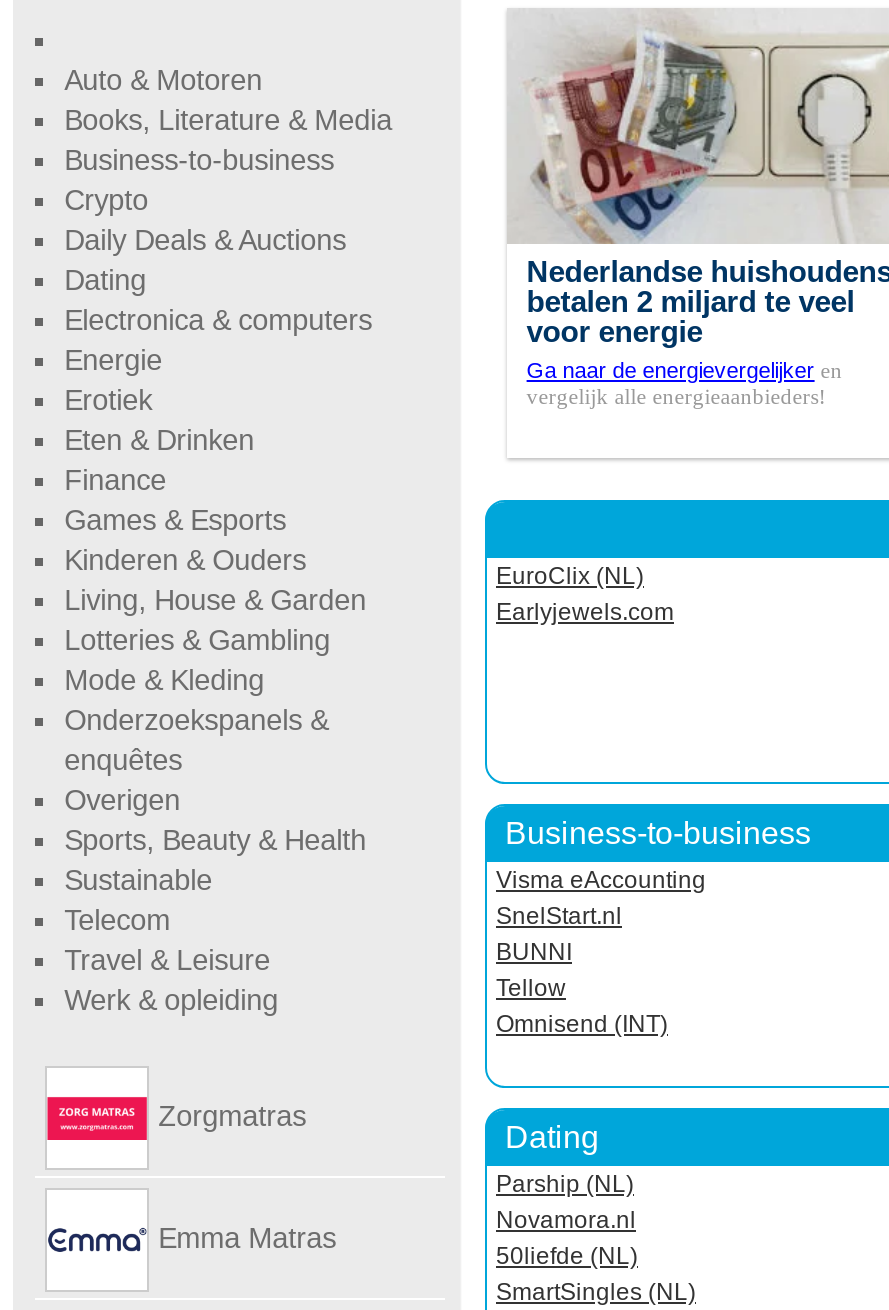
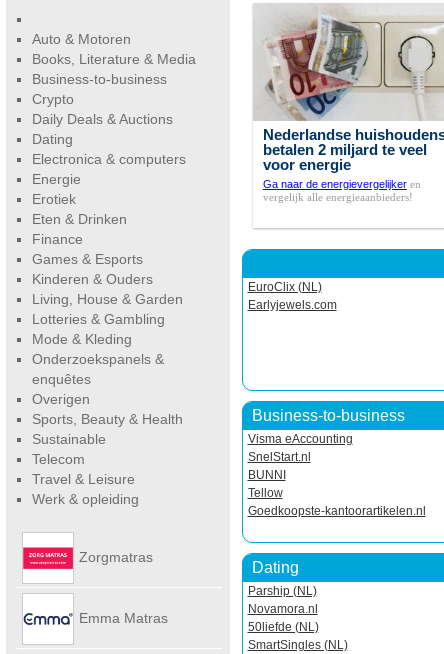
- Omnisend (INT)
+ Goedkoopste-kantoorartikelen.nl
